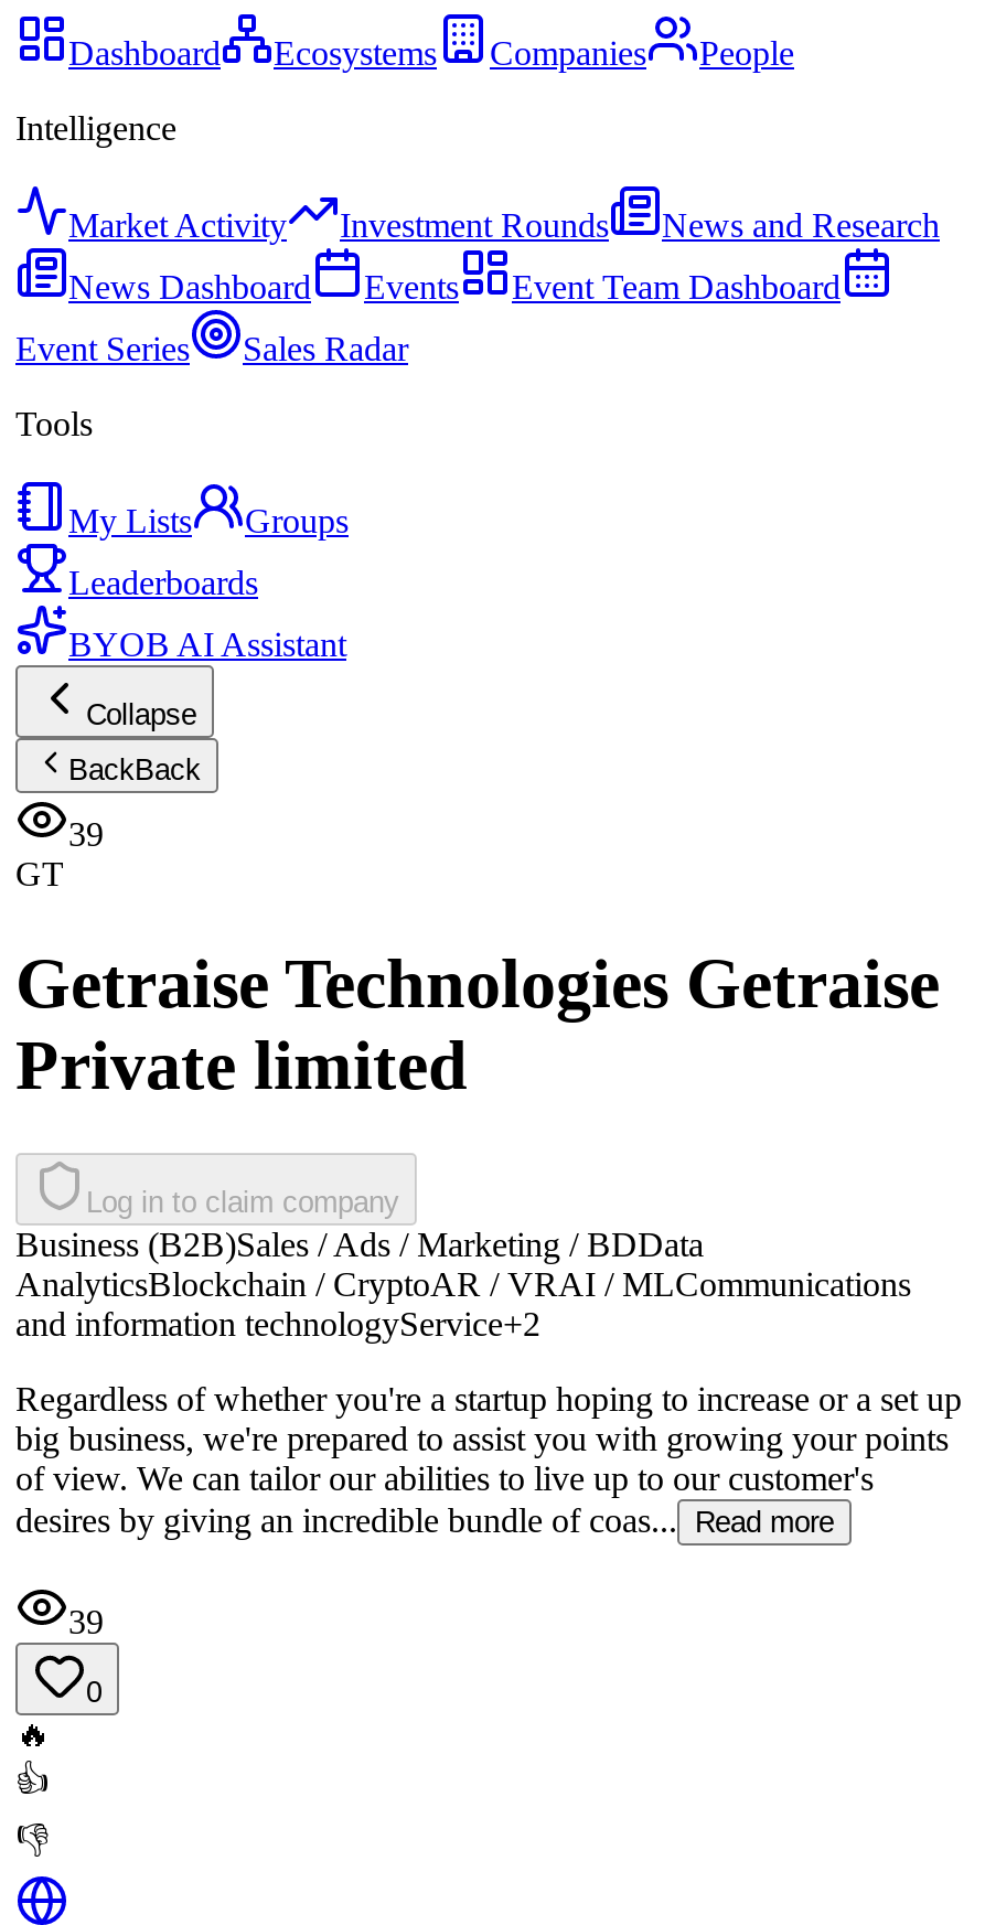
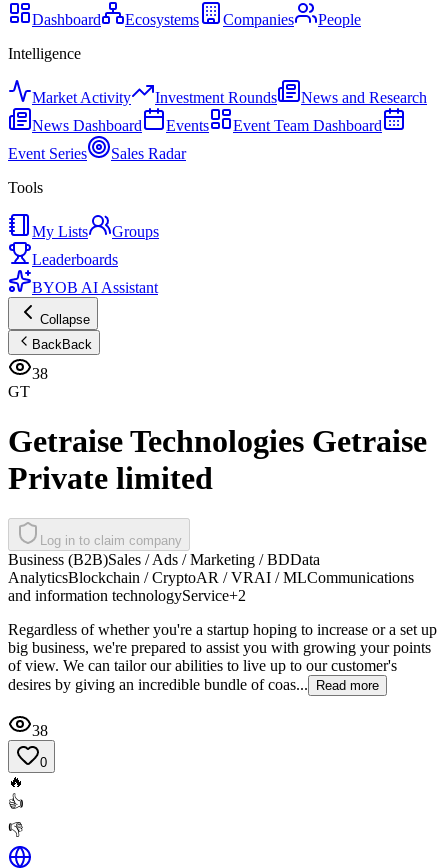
- 39
+ 38

- 39
+ 38
